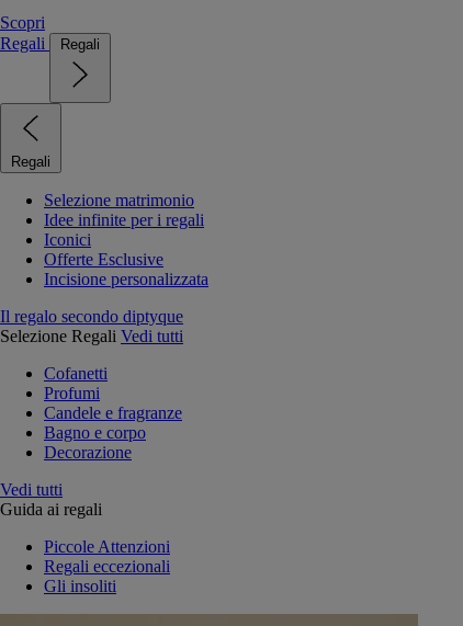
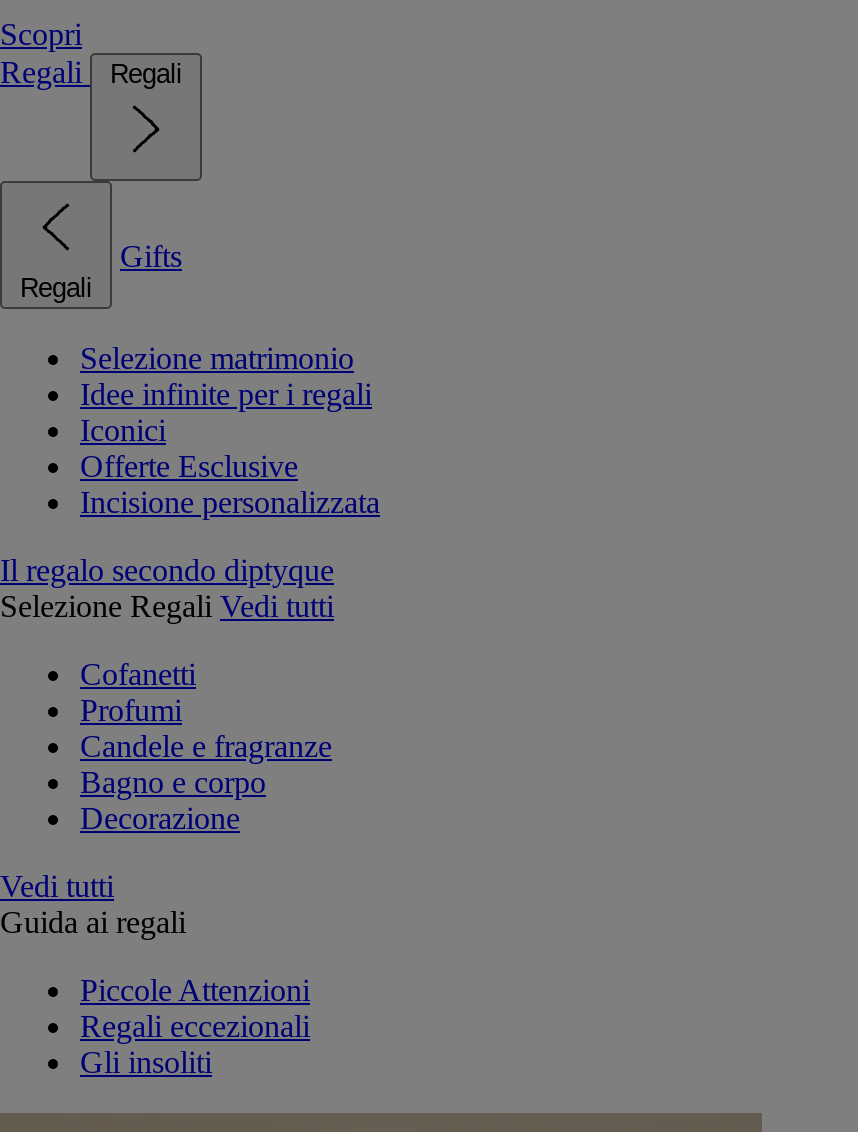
+ Gifts
